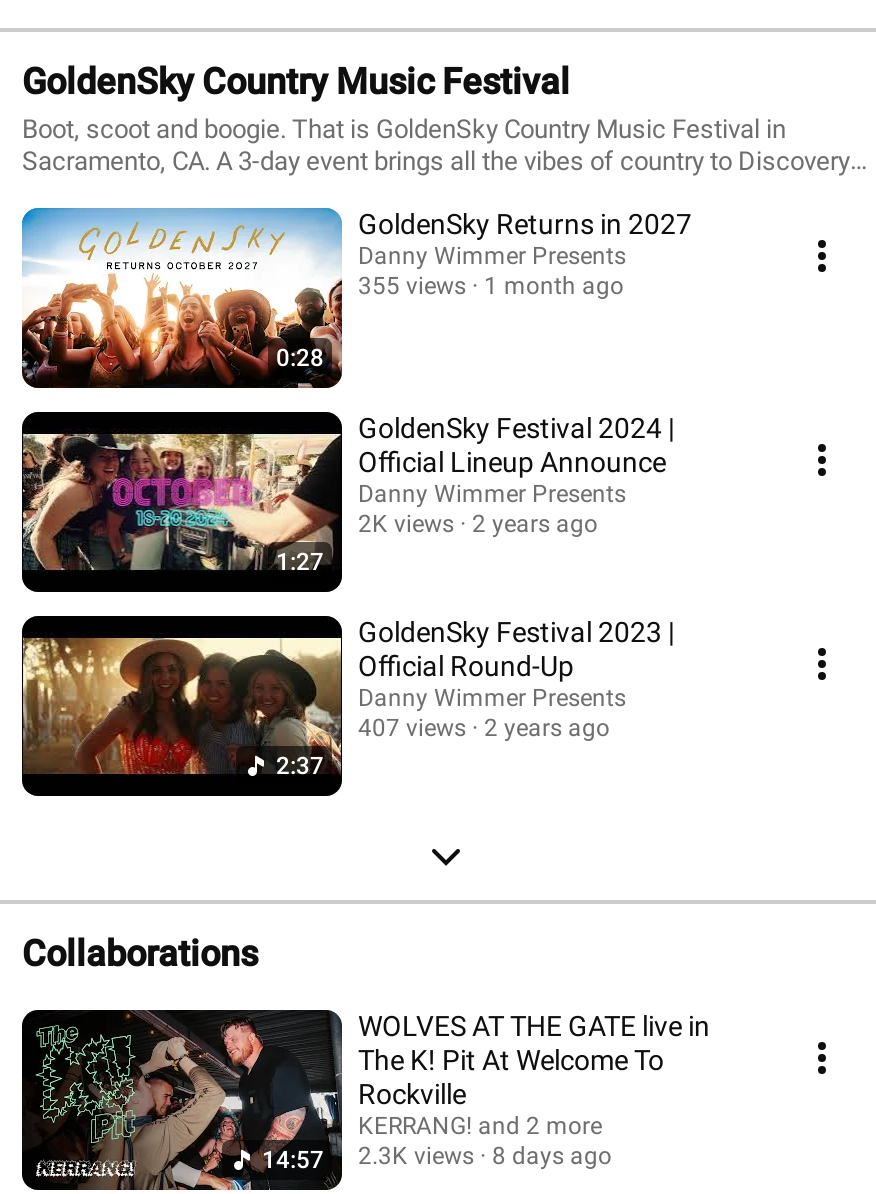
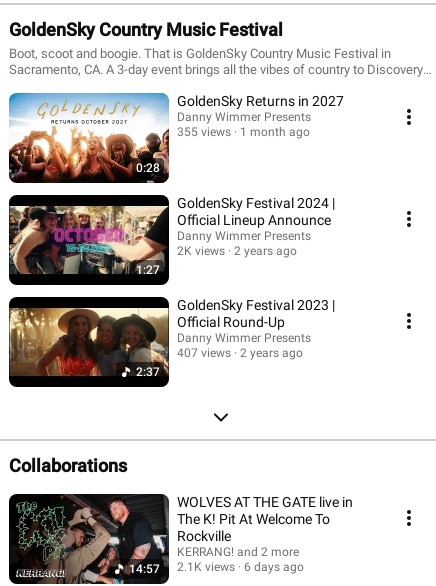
- 2.3K views
+ 2.1K views

- 8 days ago
+ 6 days ago
